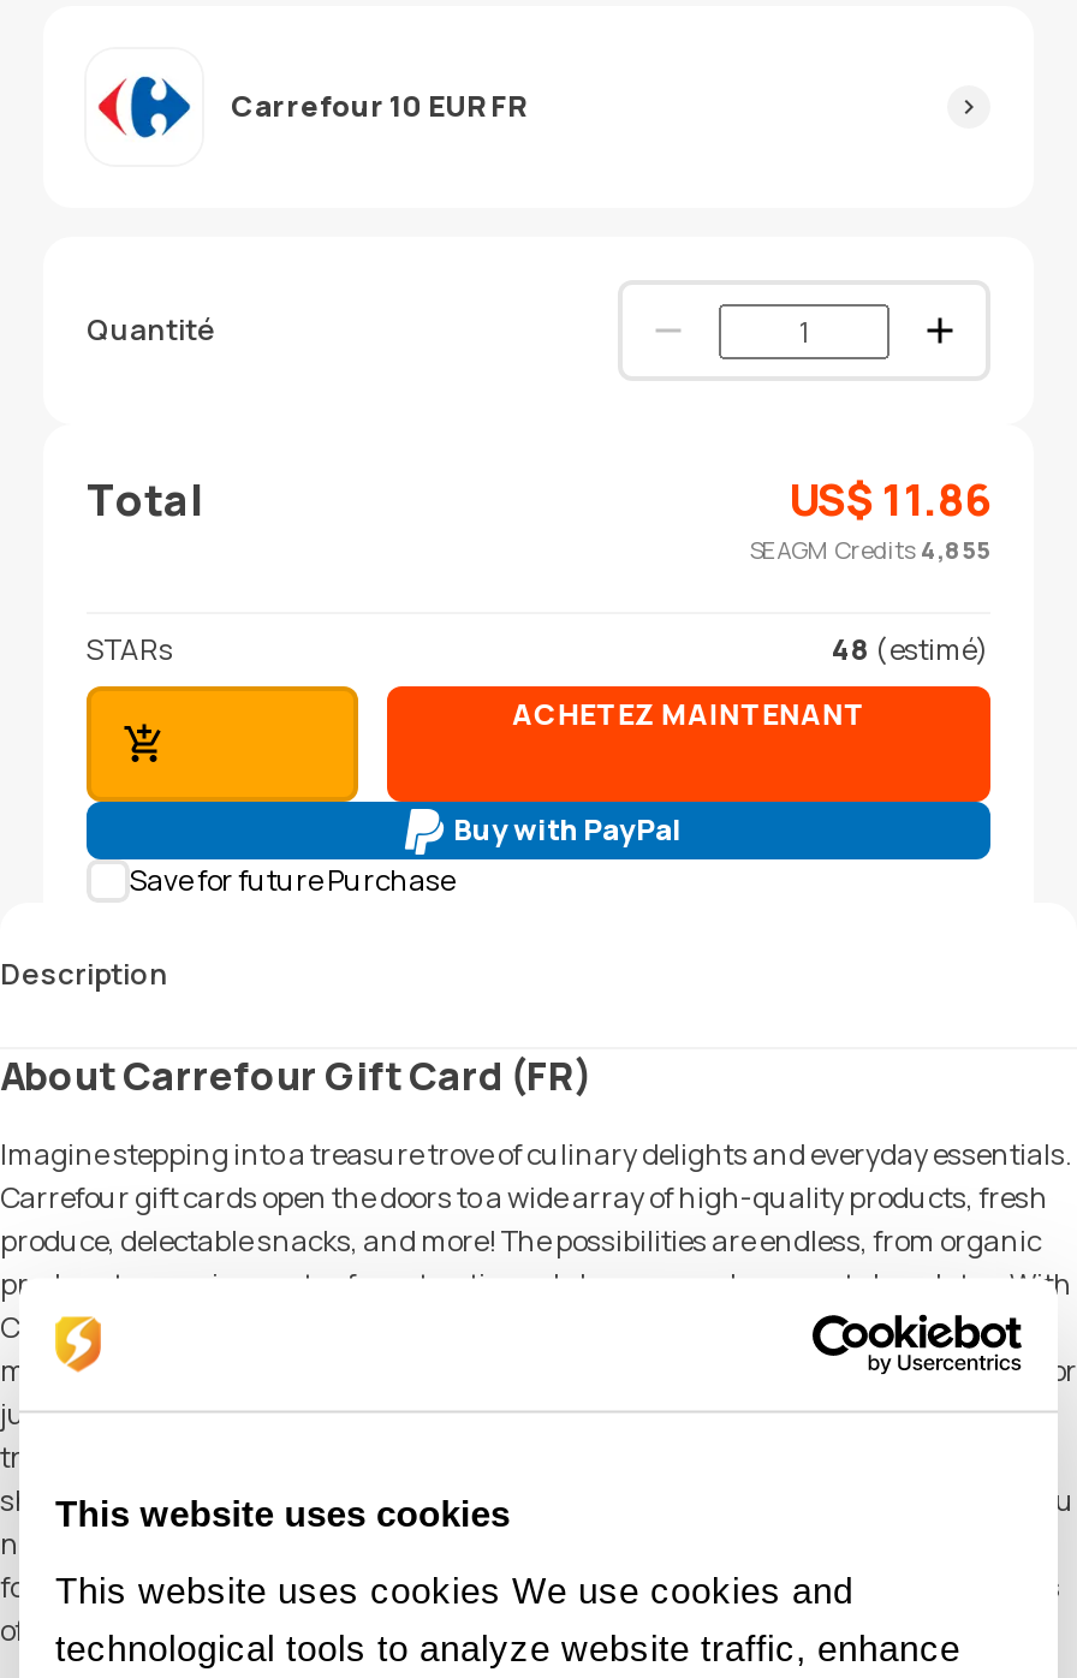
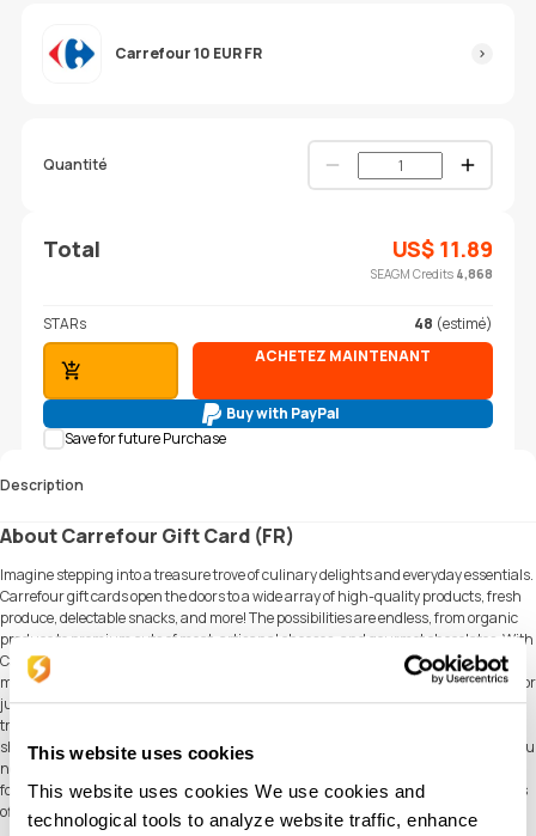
- US$11.86
- SEAGM Credits 4,855
+ US$11.89
+ SEAGM Credits 4,868
